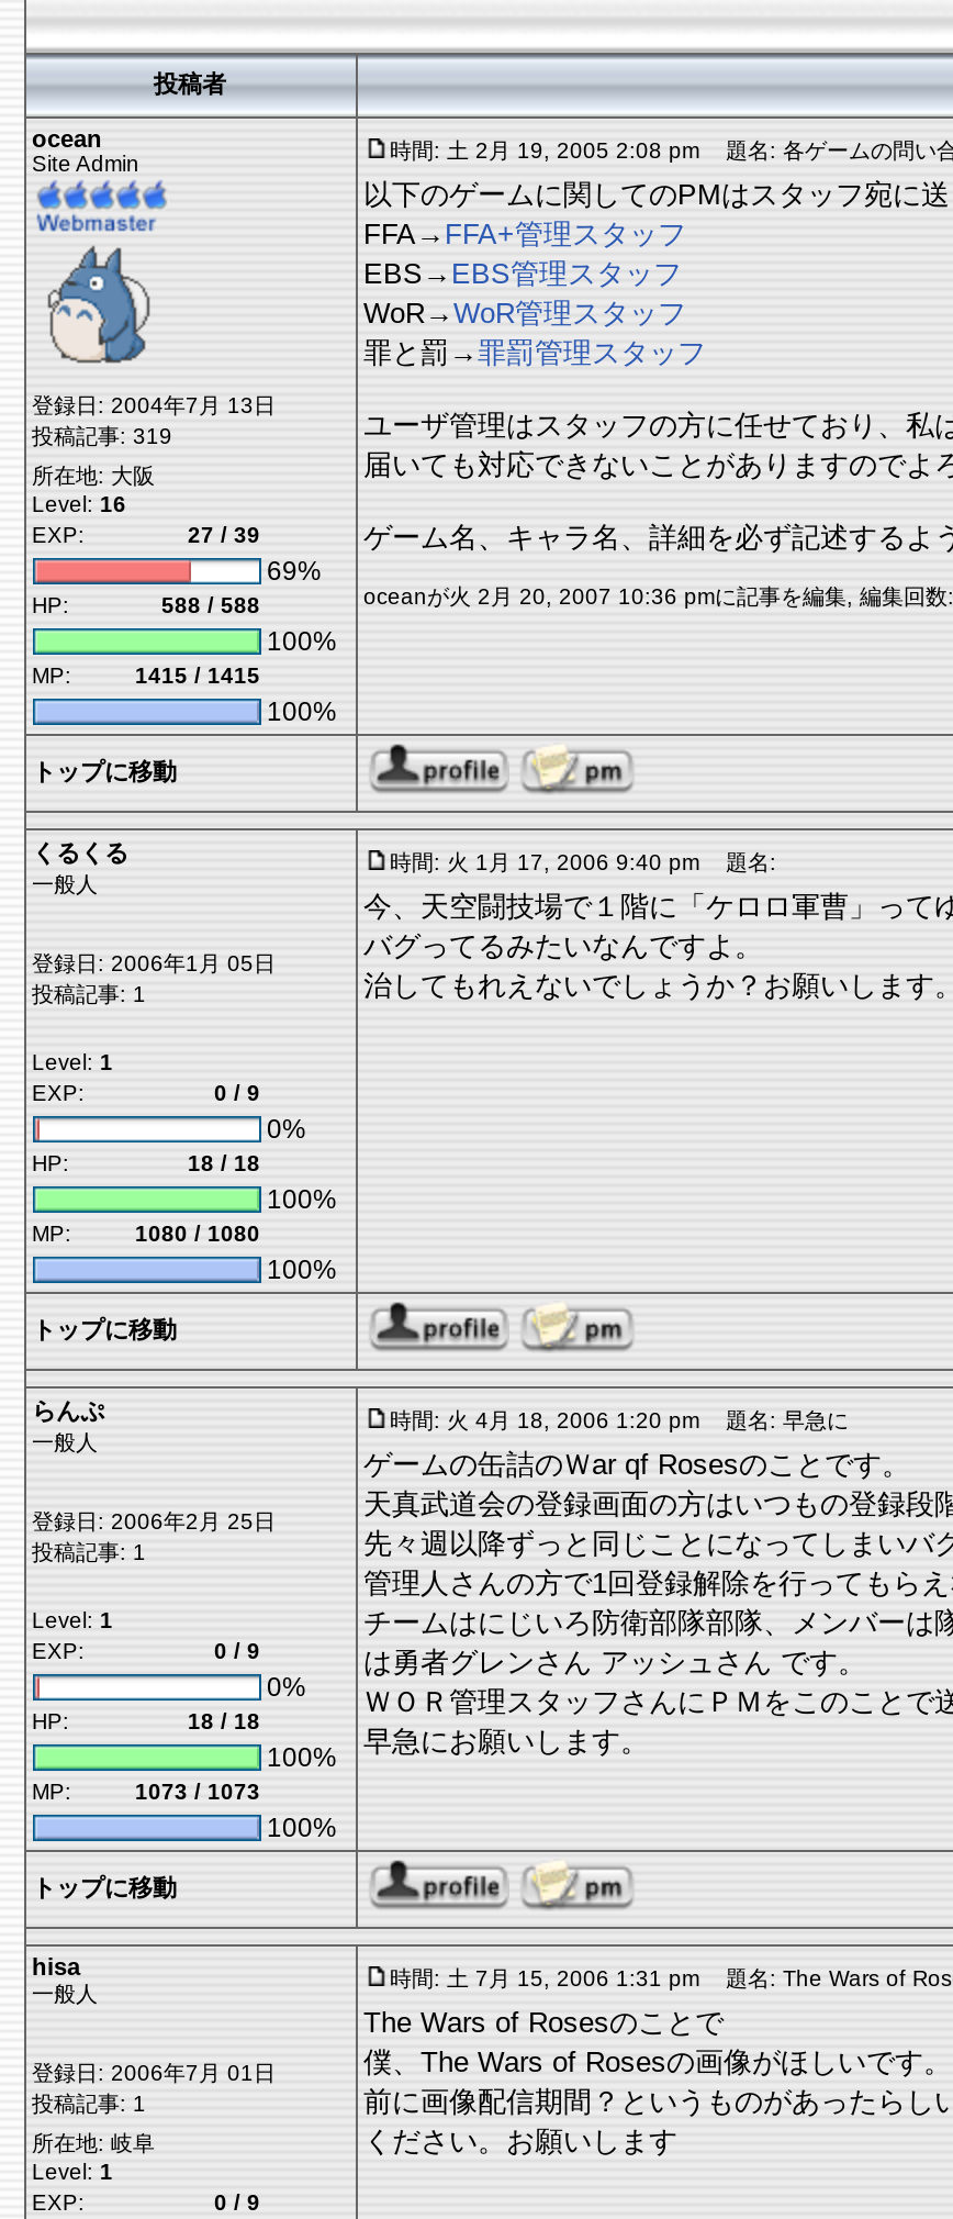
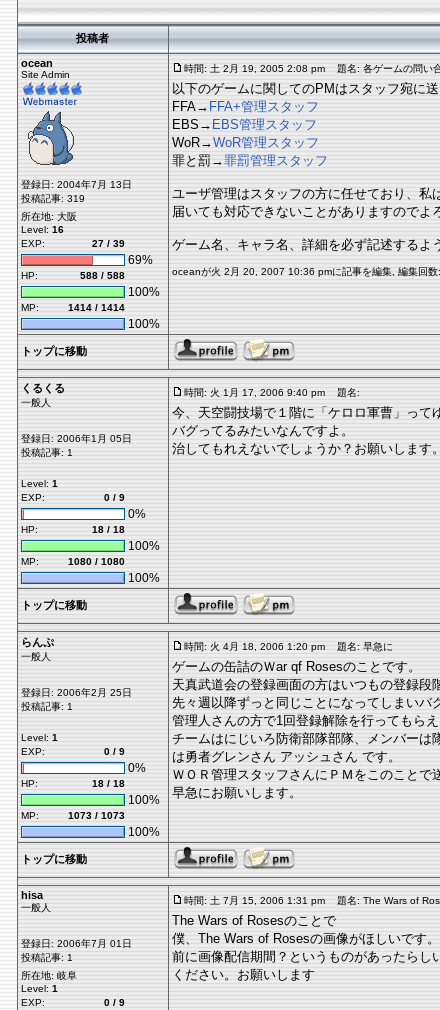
- 1415 / 1415
+ 1414 / 1414
